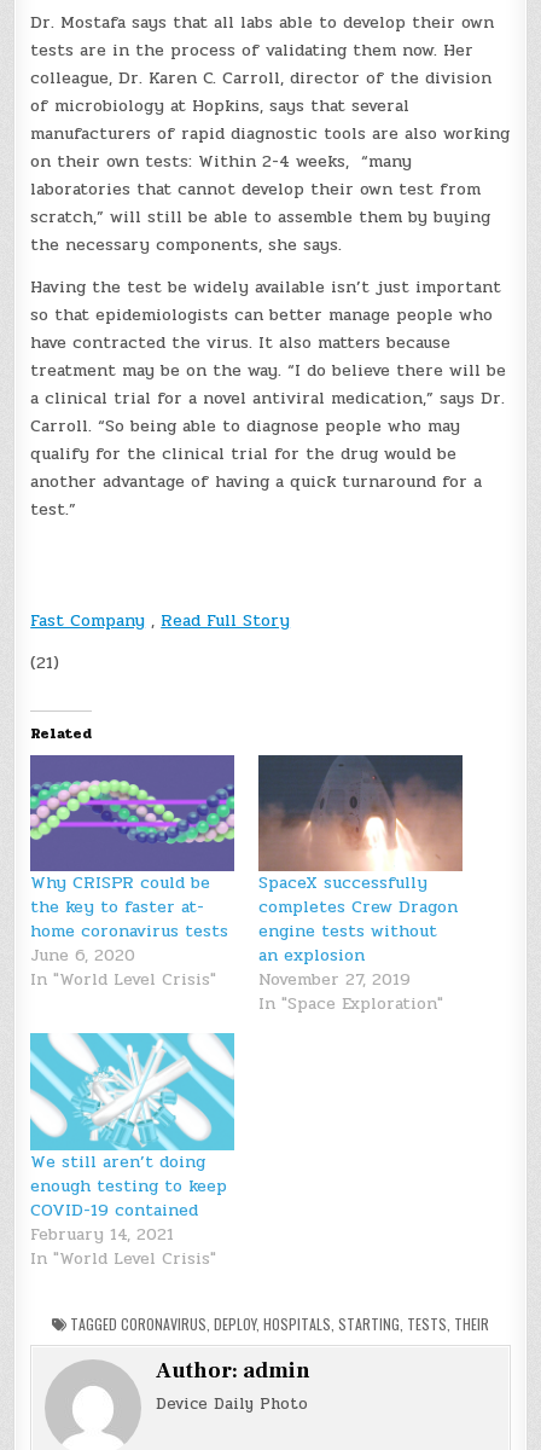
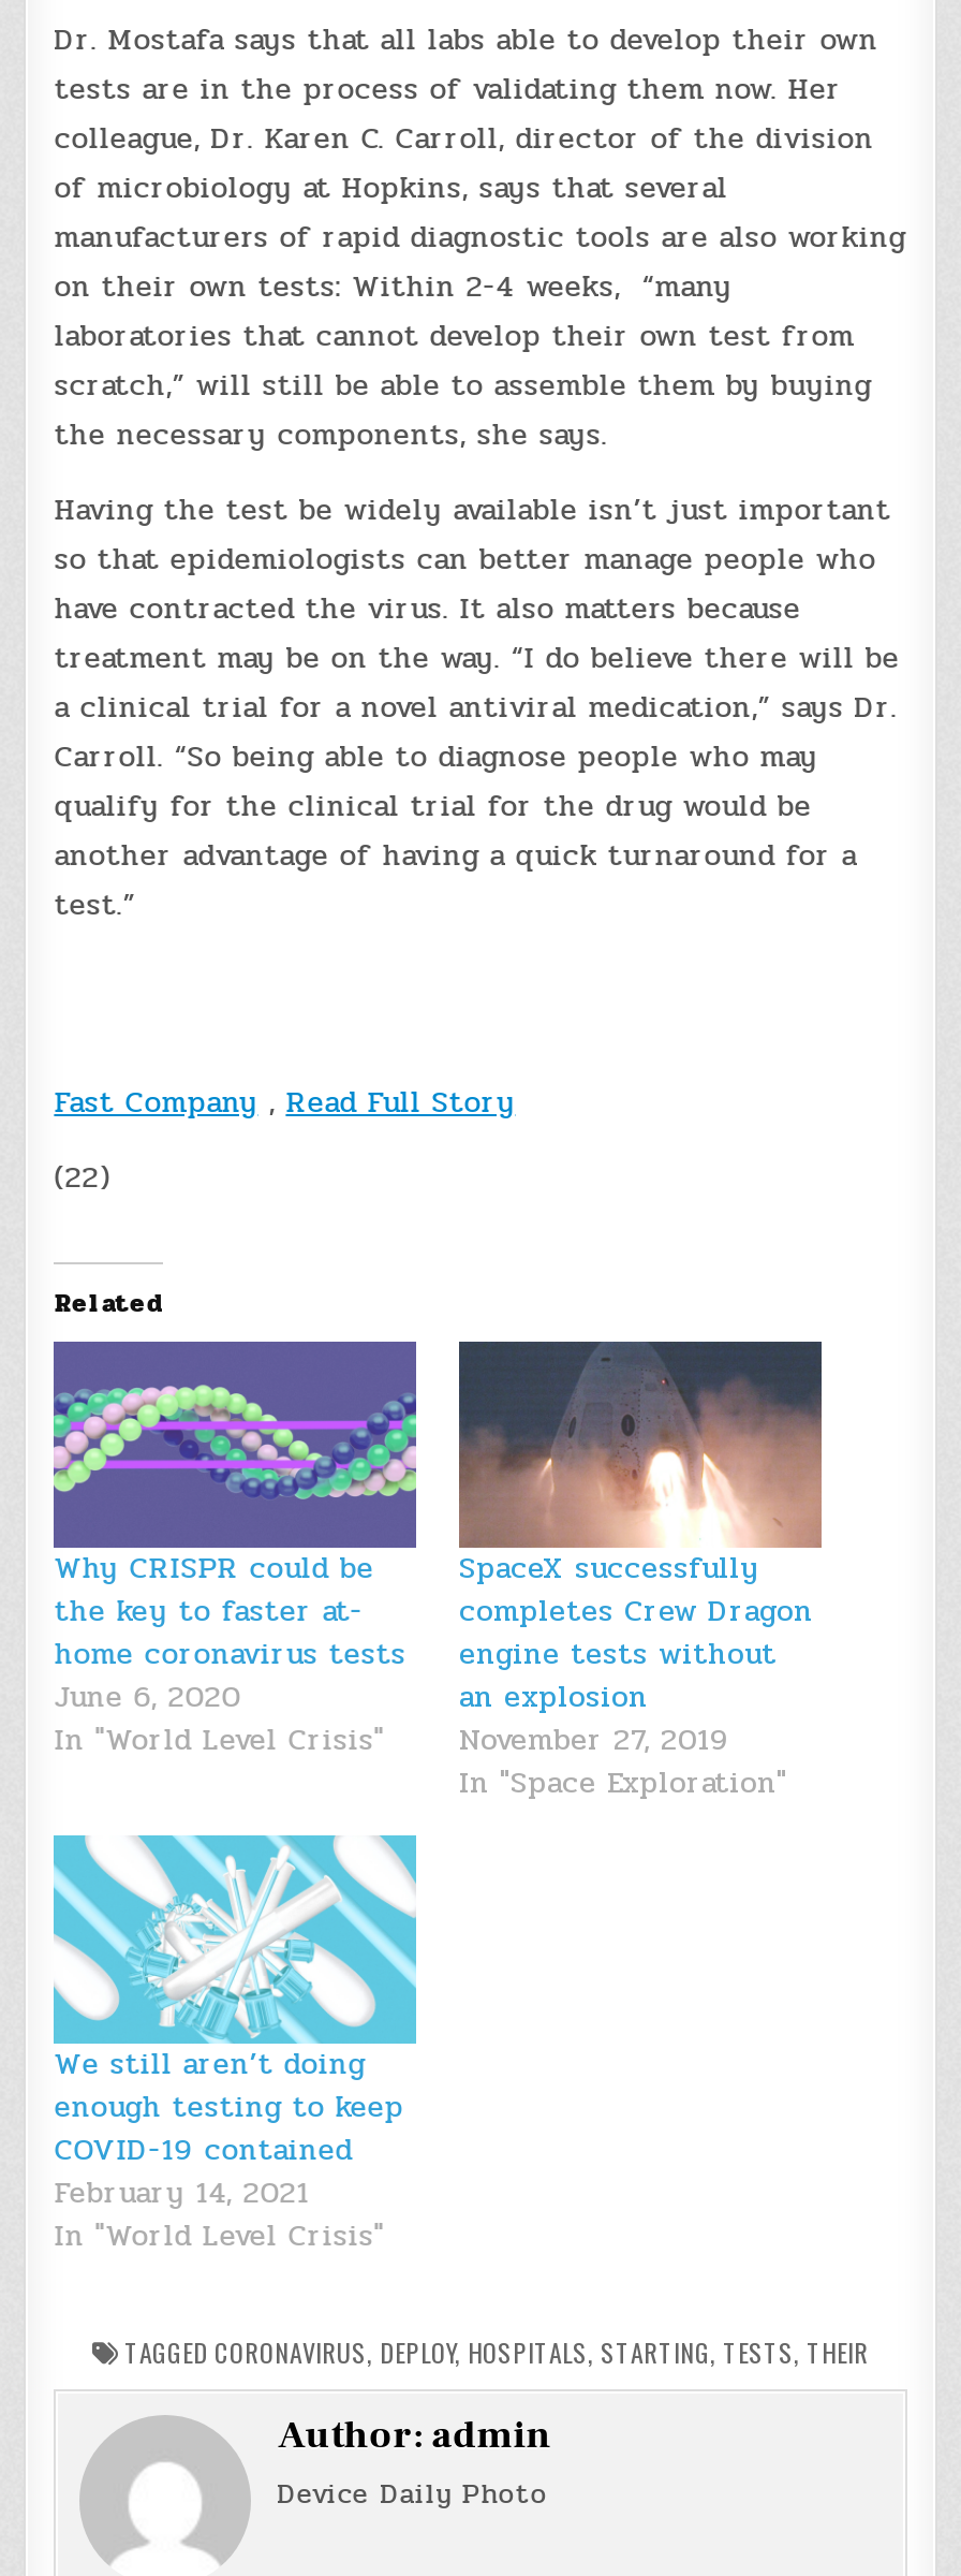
- (21)
+ (22)
